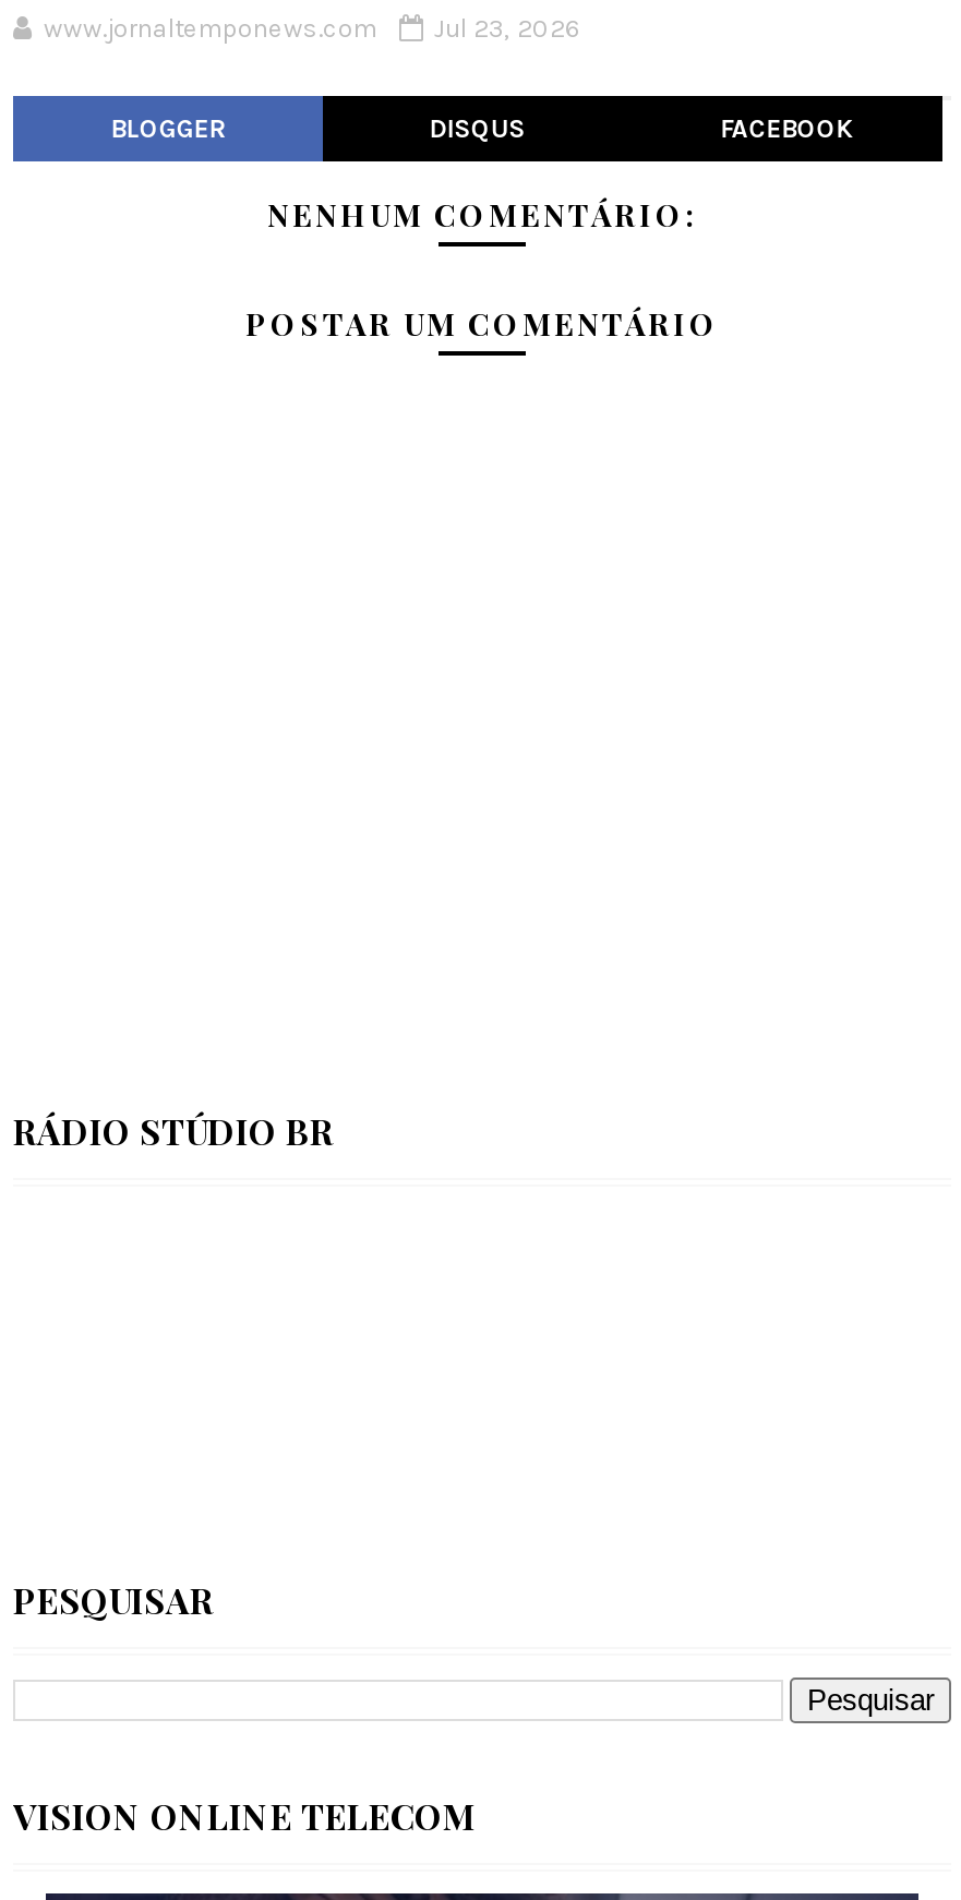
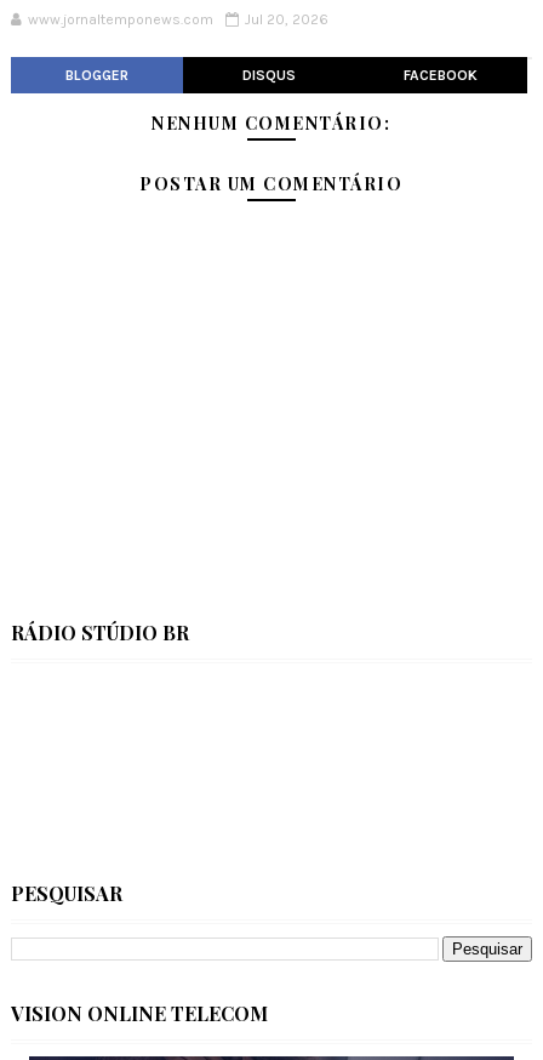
- www.jornaltemponews.com Jul 23, 2026
+ www.jornaltemponews.com Jul 20, 2026
